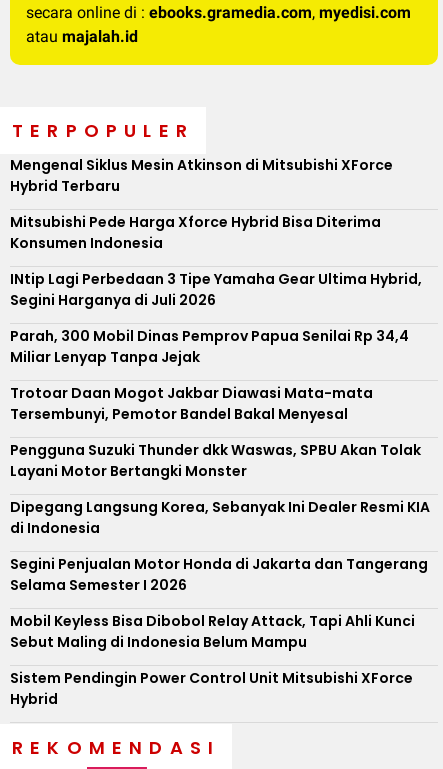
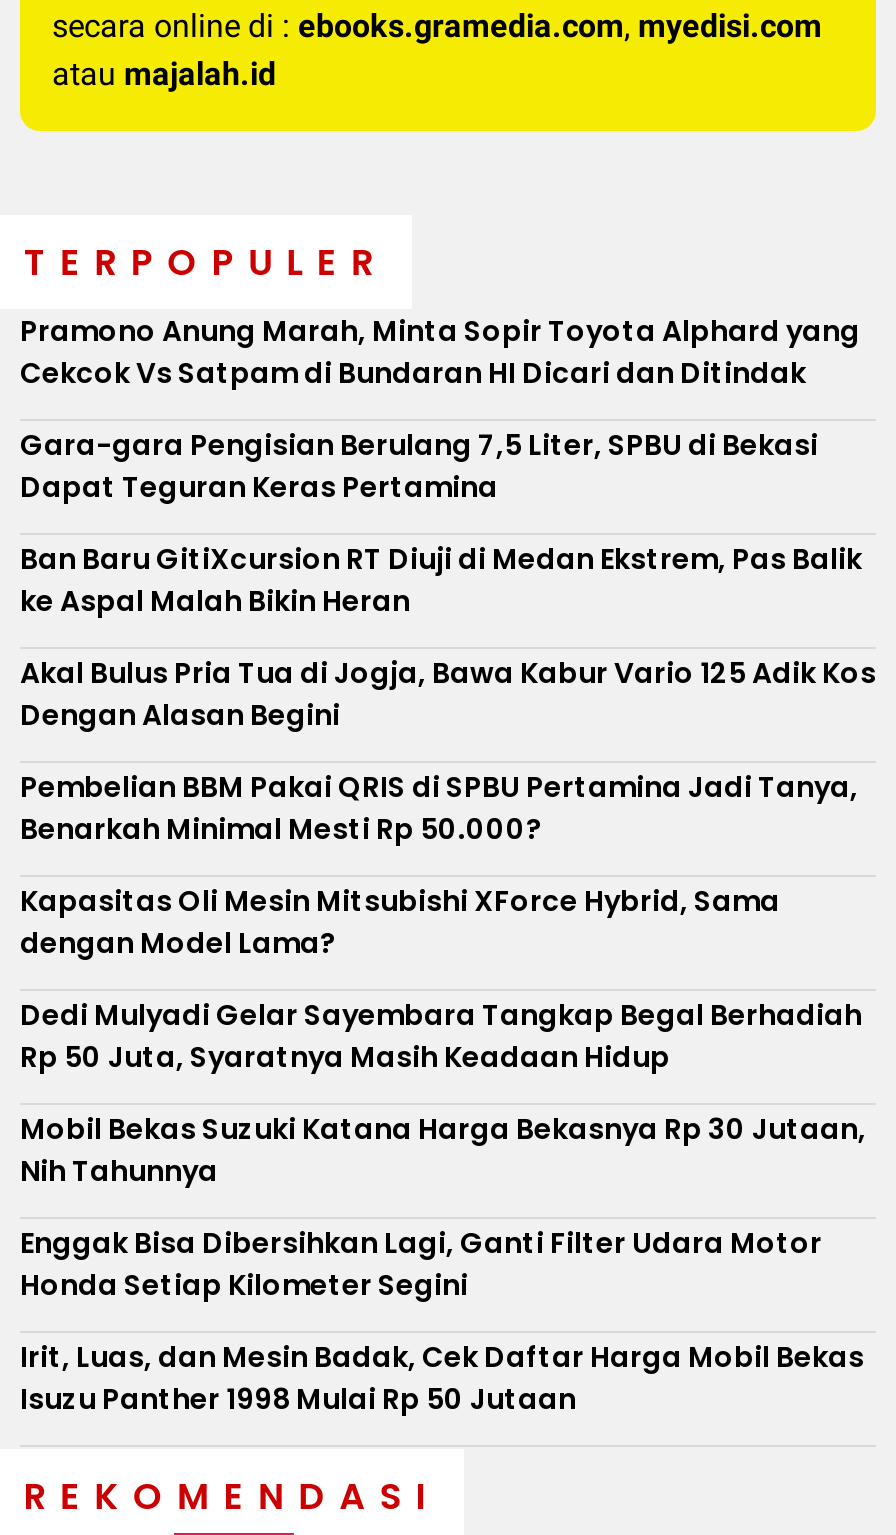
- Mengenal Siklus Mesin Atkinson di Mitsubishi XForce
- Hybrid Terbaru
+ Pramono Anung Marah, Minta Sopir Toyota Alphard yang
+ Cekcok Vs Satpam di Bundaran HI Dicari dan Ditindak

- Mitsubishi Pede Harga Xforce Hybrid Bisa Diterima
- Konsumen Indonesia
+ Gara-gara Pengisian Berulang 7,5 Liter, SPBU di Bekasi
+ Dapat Teguran Keras Pertamina

- INtip Lagi Perbedaan 3 Tipe Yamaha Gear Ultima Hybrid,
- Segini Harganya di Juli 2026
+ Ban Baru GitiXcursion RT Diuji di Medan Ekstrem, Pas Balik
+ ke Aspal Malah Bikin Heran

- Parah, 300 Mobil Dinas Pemprov Papua Senilai Rp 34,4
- Miliar Lenyap Tanpa Jejak
+ Akal Bulus Pria Tua di Jogja, Bawa Kabur Vario 125 Adik Kos
+ Dengan Alasan Begini

- Trotoar Daan Mogot Jakbar Diawasi Mata-mata
- Tersembunyi, Pemotor Bandel Bakal Menyesal
+ Pembelian BBM Pakai QRIS di SPBU Pertamina Jadi Tanya,
+ Benarkah Minimal Mesti Rp 50.000?

- Pengguna Suzuki Thunder dkk Waswas, SPBU Akan Tolak
- Layani Motor Bertangki Monster
+ Kapasitas Oli Mesin Mitsubishi XForce Hybrid, Sama
+ dengan Model Lama?

- Dipegang Langsung Korea, Sebanyak Ini Dealer Resmi KIA
- di Indonesia
+ Dedi Mulyadi Gelar Sayembara Tangkap Begal Berhadiah
+ Rp 50 Juta, Syaratnya Masih Keadaan Hidup

- Segini Penjualan Motor Honda di Jakarta dan Tangerang
- Selama Semester I 2026
+ Mobil Bekas Suzuki Katana Harga Bekasnya Rp 30 Jutaan,
+ Nih Tahunnya

- Mobil Keyless Bisa Dibobol Relay Attack, Tapi Ahli Kunci
- Sebut Maling di Indonesia Belum Mampu
+ Enggak Bisa Dibersihkan Lagi, Ganti Filter Udara Motor
+ Honda Setiap Kilometer Segini

- Sistem Pendingin Power Control Unit Mitsubishi XForce
- Hybrid
+ Irit, Luas, dan Mesin Badak, Cek Daftar Harga Mobil Bekas
+ Isuzu Panther 1998 Mulai Rp 50 Jutaan
